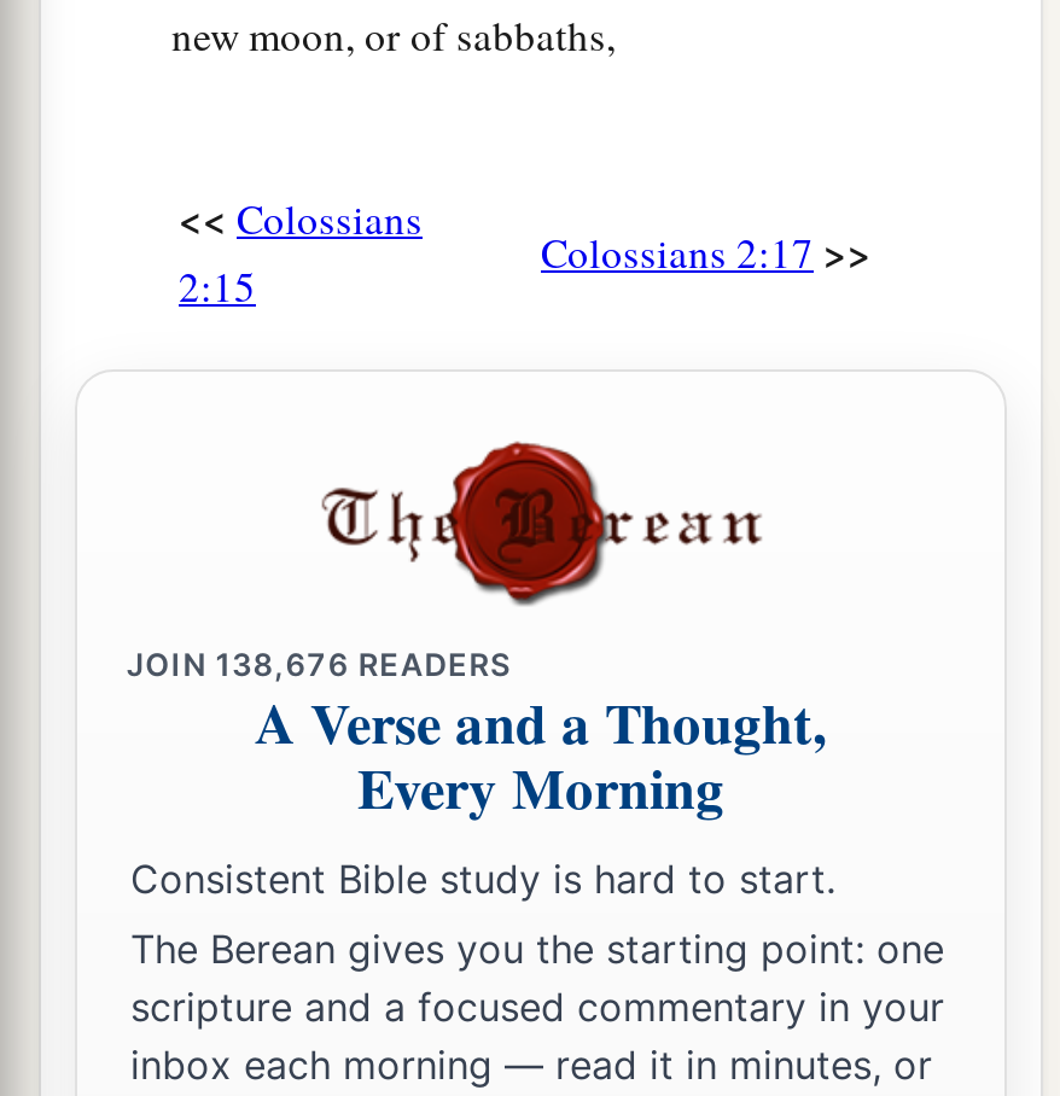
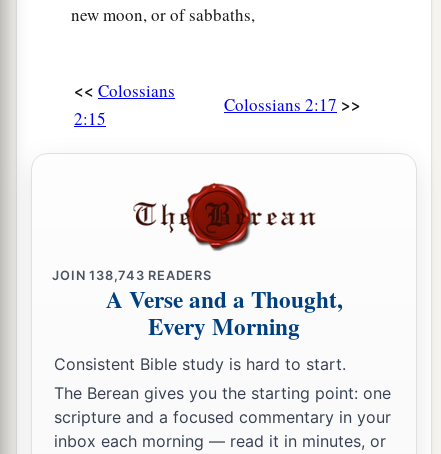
- JOIN 138,676 READERS
+ JOIN 138,743 READERS
